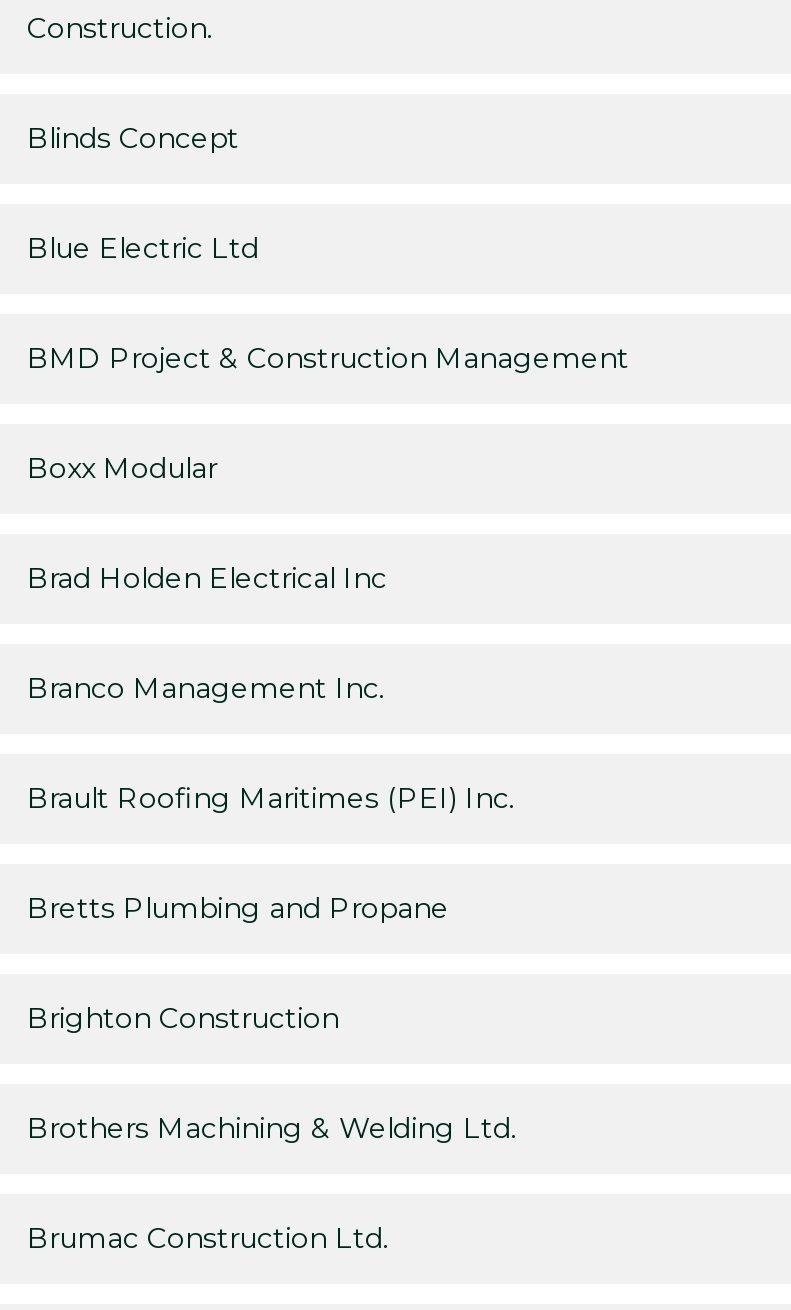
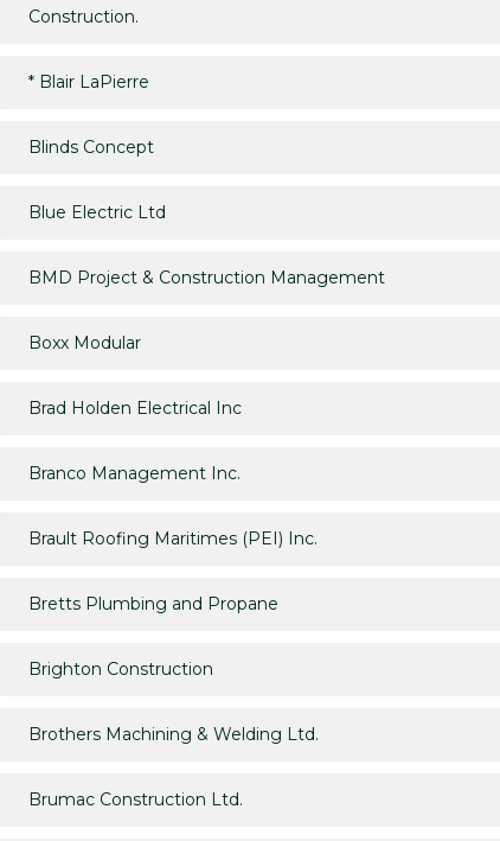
+ * Blair LaPierre
